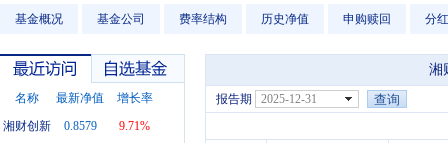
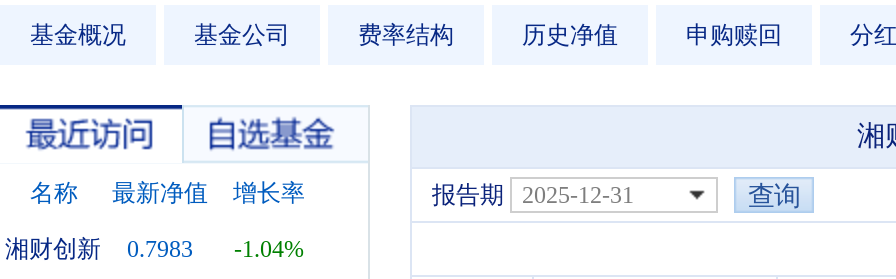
- 0.8579
+ 0.7983

- 9.71%
+ -1.04%
